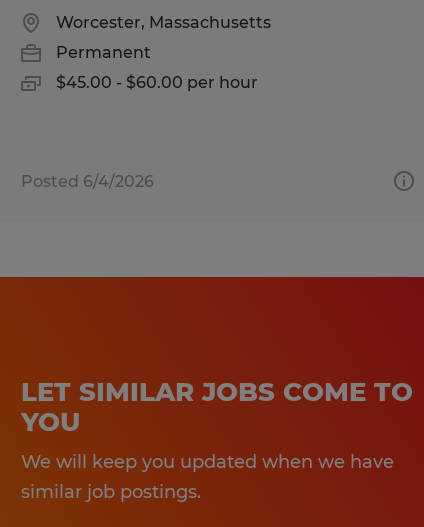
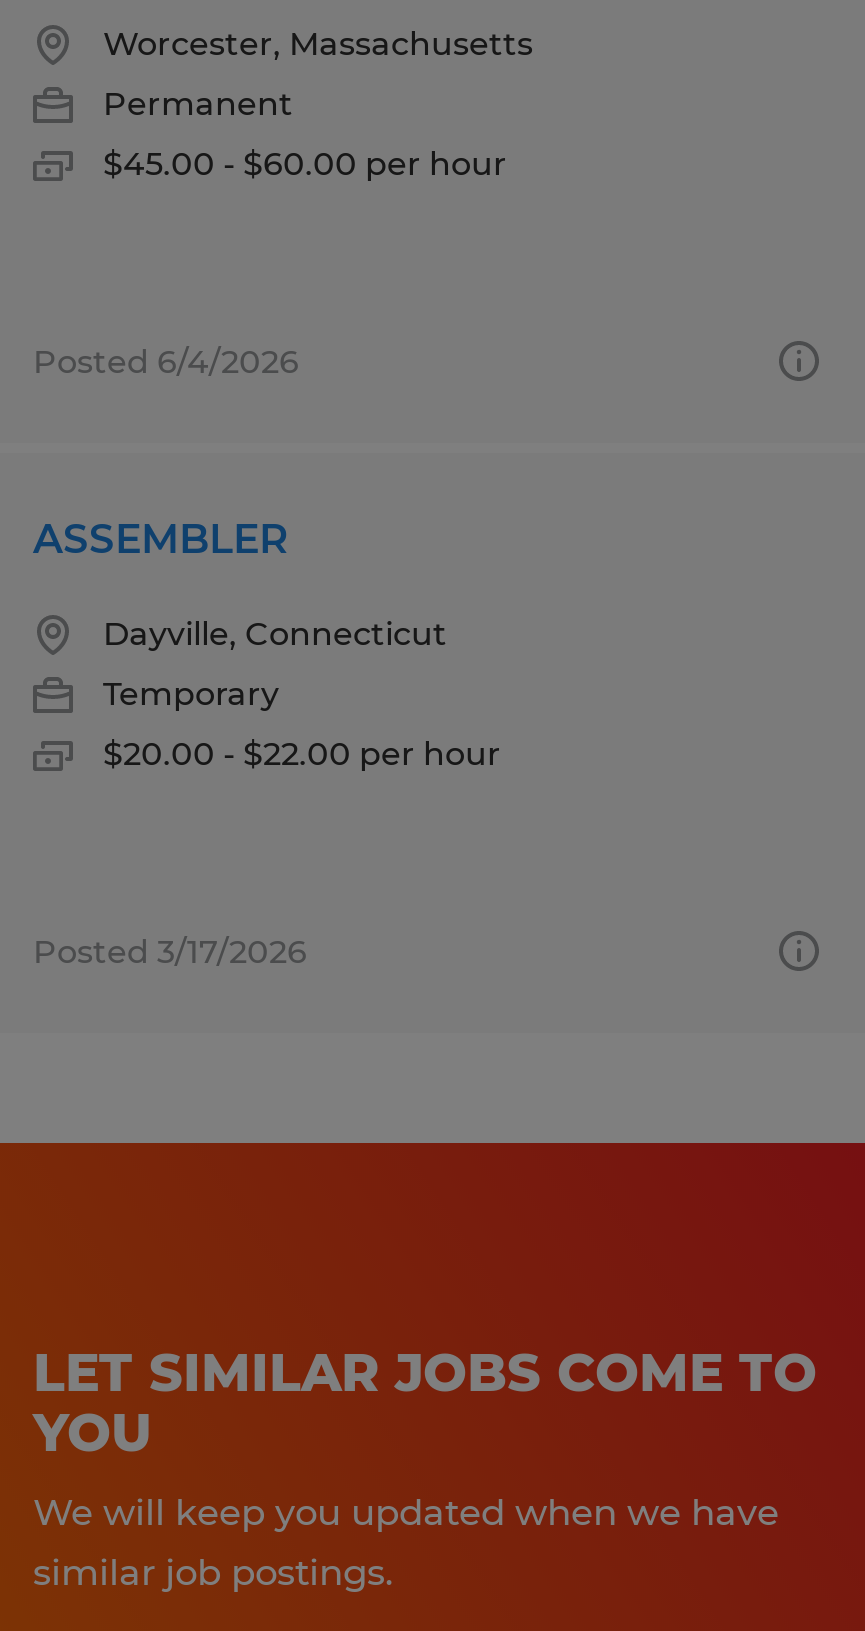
+ ASSEMBLER
+ Dayville, Connecticut
+ Temporary
+ $20.00 - $22.00 per hour

+ Posted 3/17/2026
